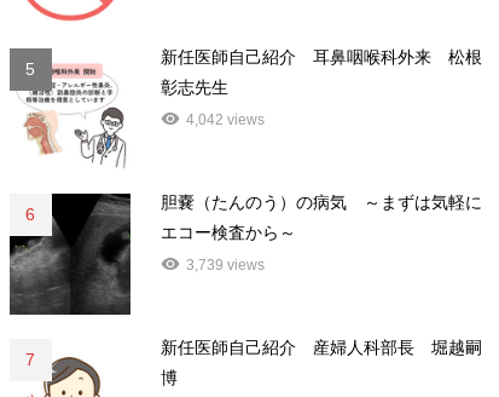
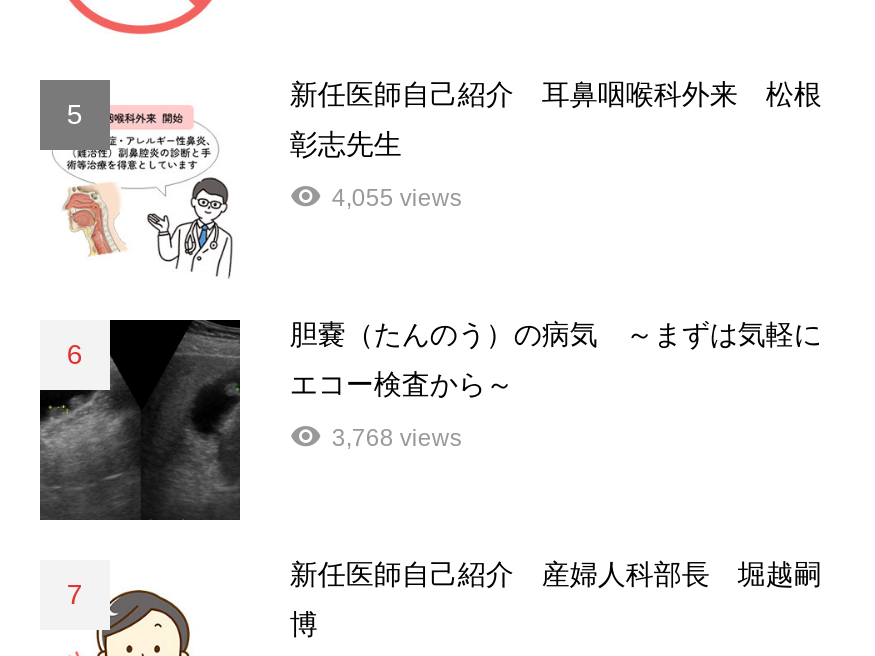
- 4,042 views
+ 4,055 views

- 3,739 views
+ 3,768 views
